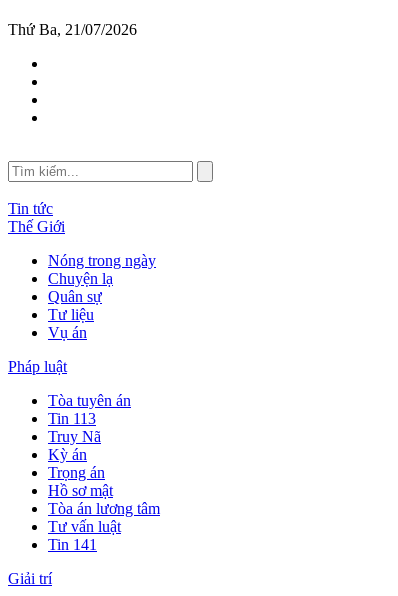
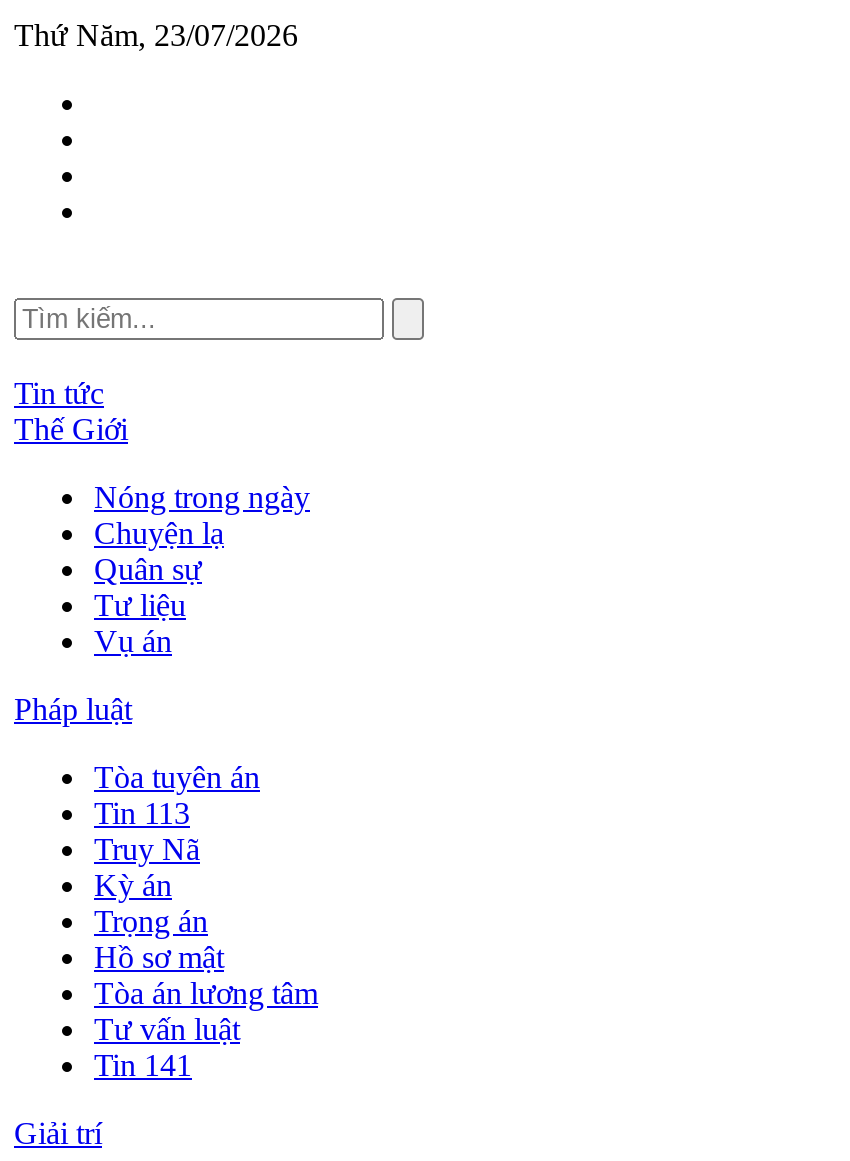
- Thứ Ba, 21/07/2026
+ Thứ Năm, 23/07/2026
